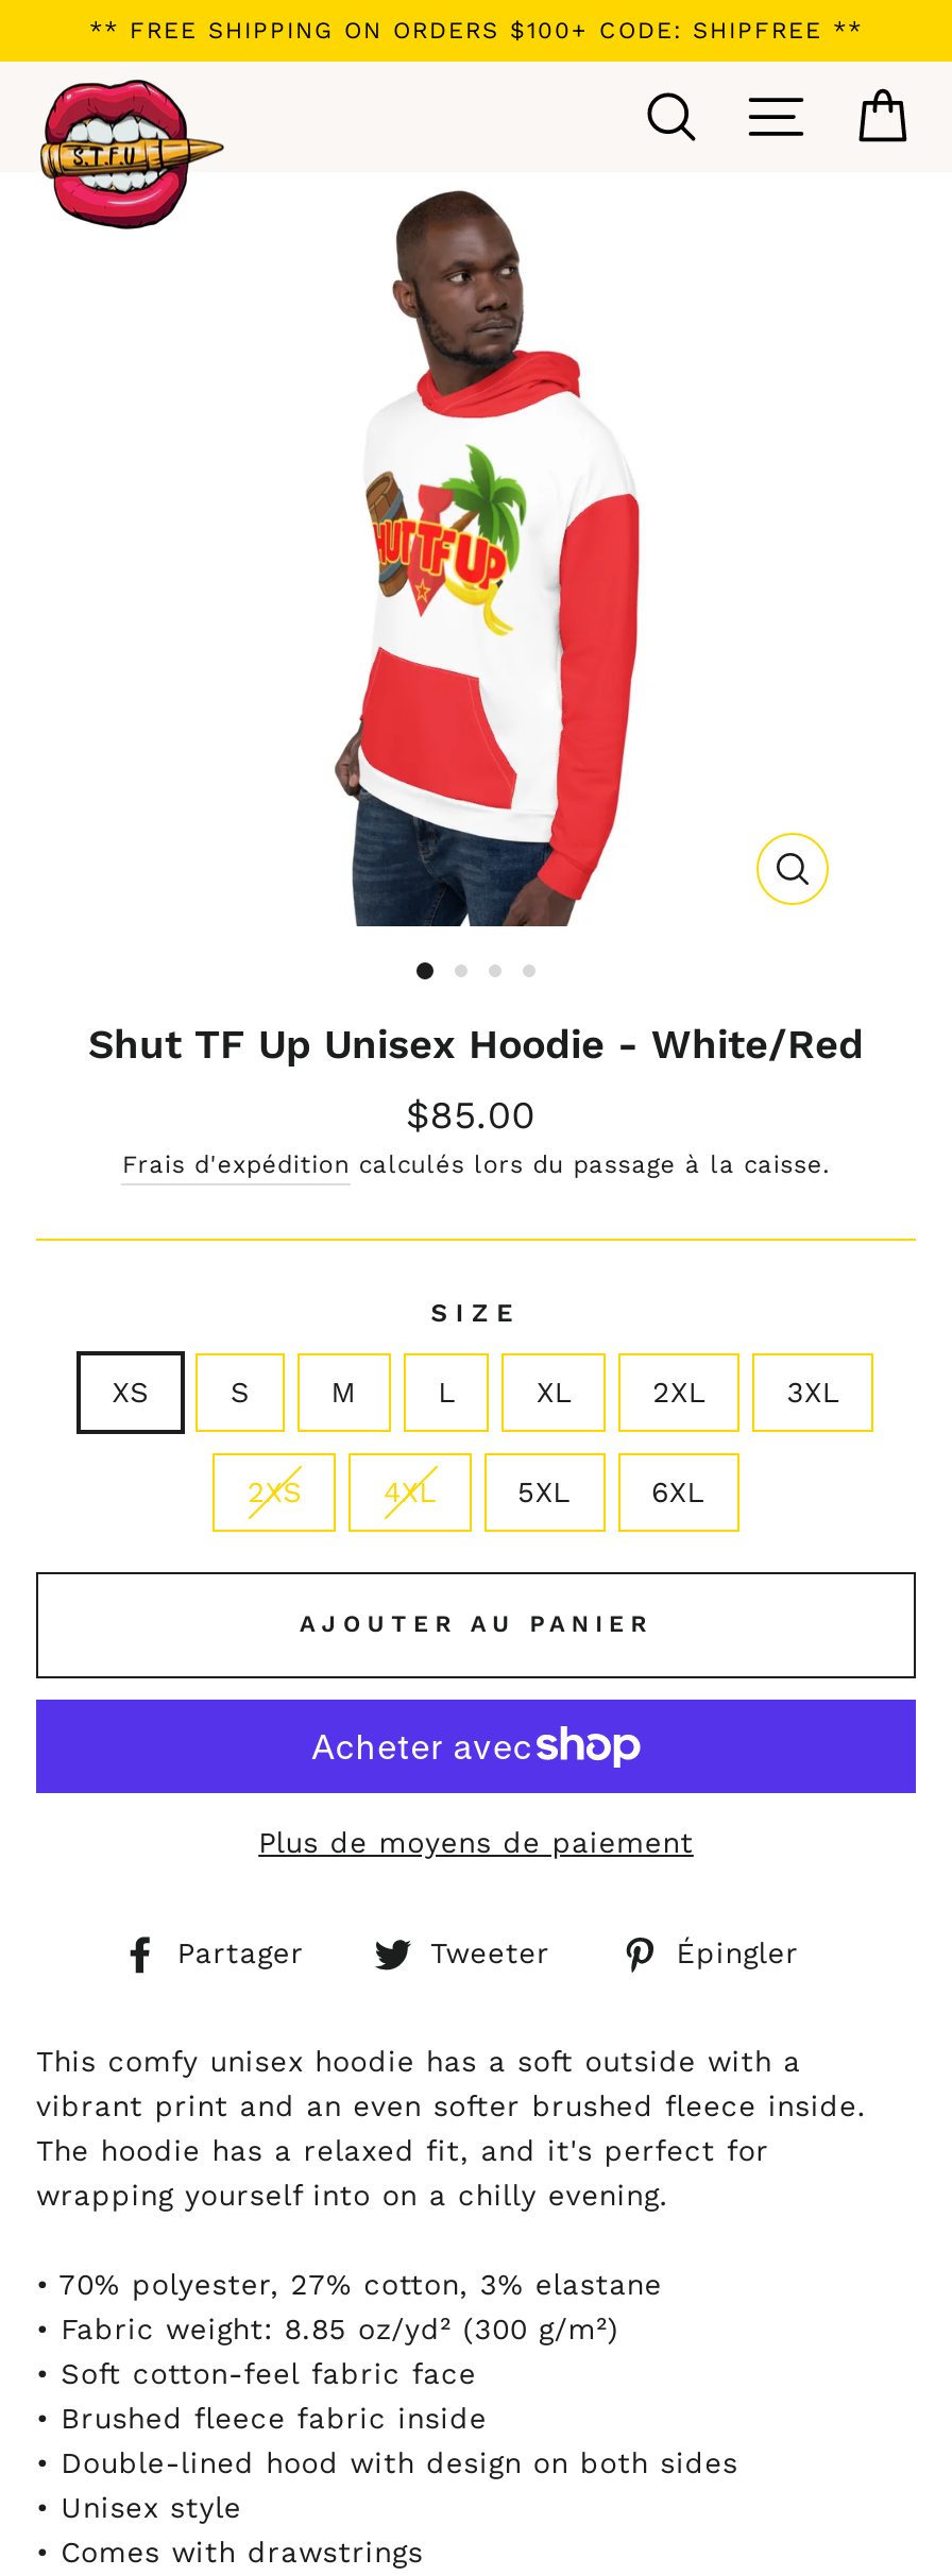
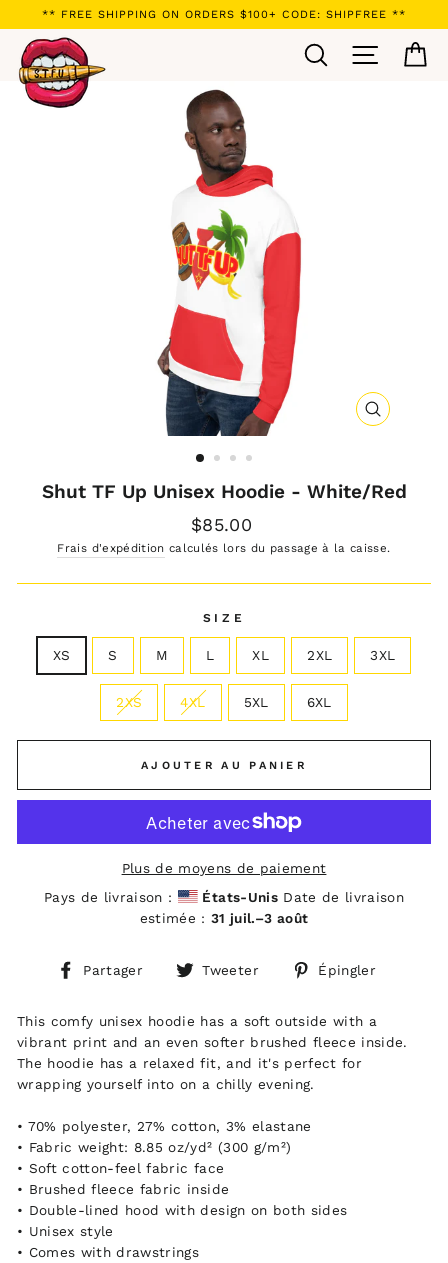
+ Pays de livraison :
+ États-Unis Date de livraison
+ estimée : 31 juil.–3 août
